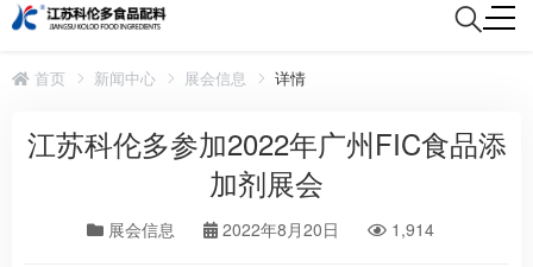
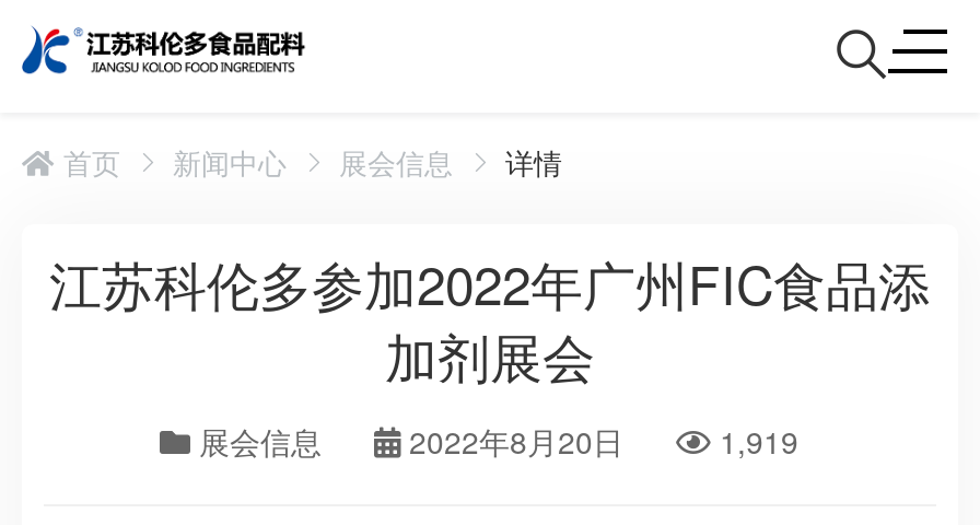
- 展会信息 2022年8月20日 1,914
+ 展会信息 2022年8月20日 1,919
